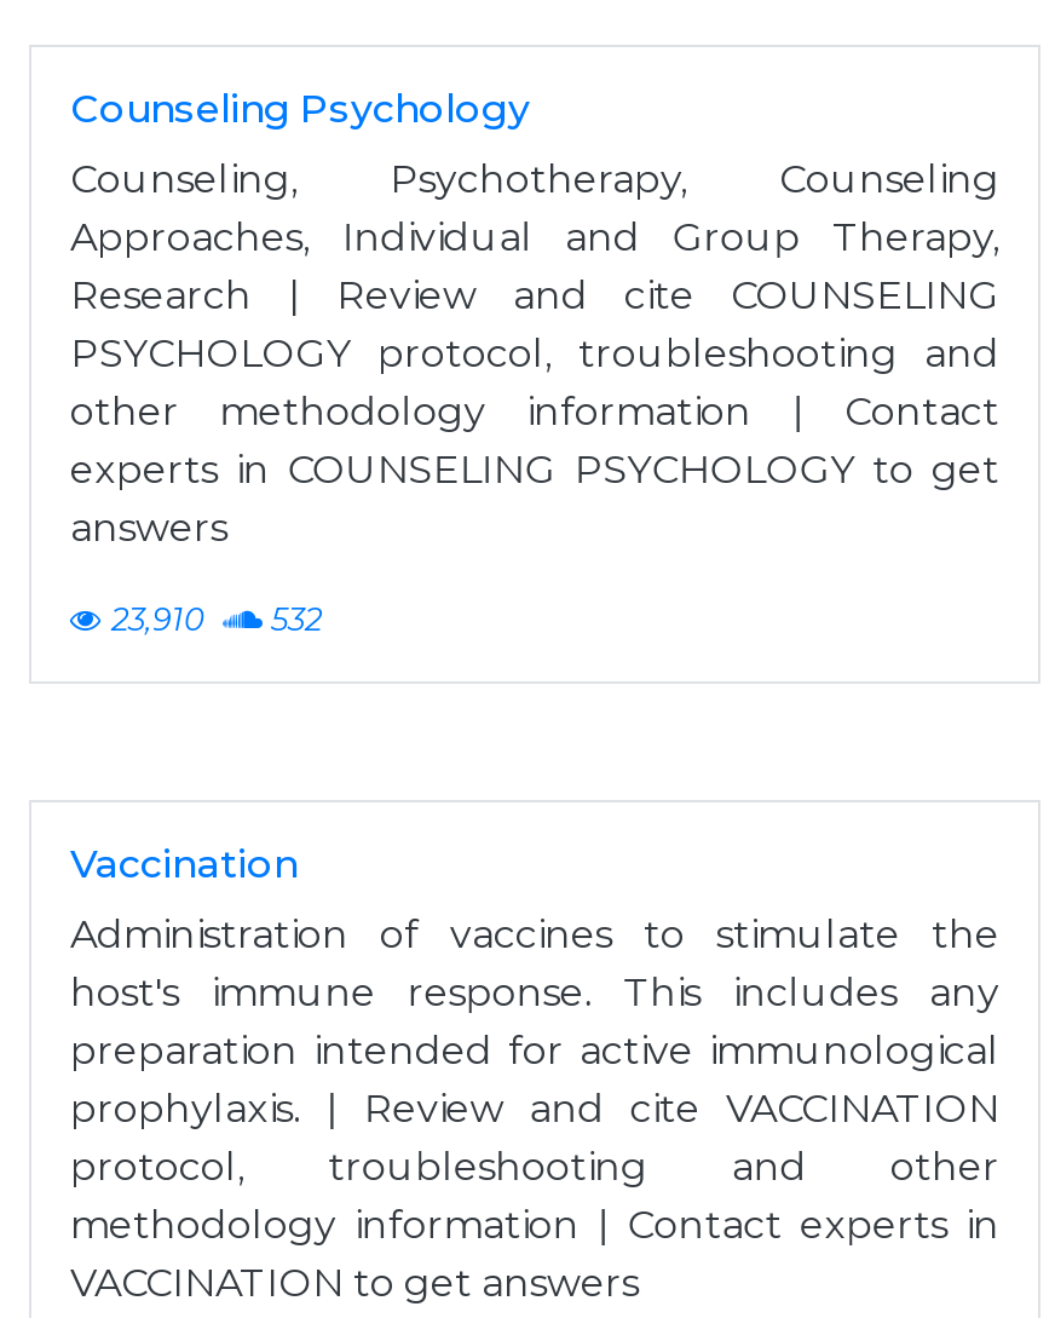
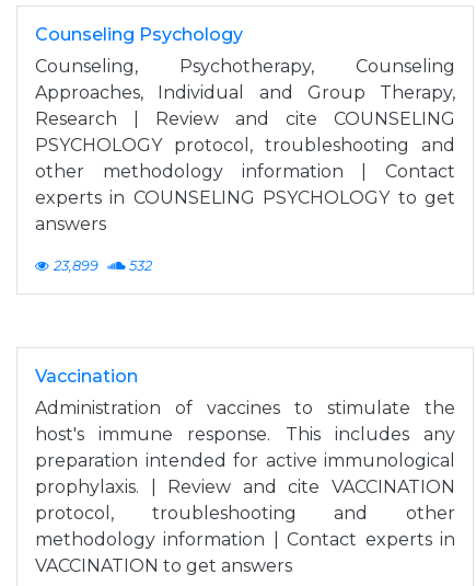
- 23,910 532
+ 23,899 532
